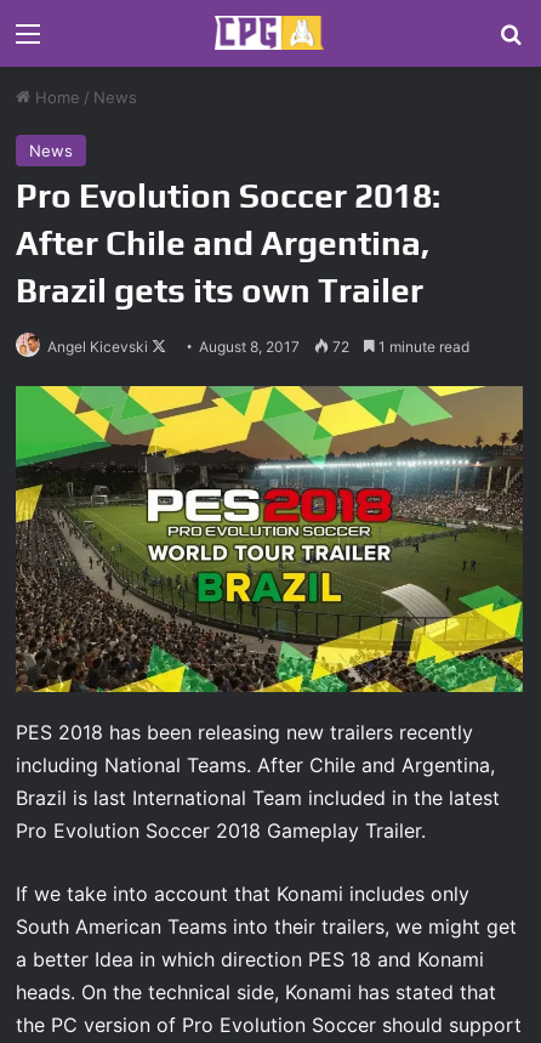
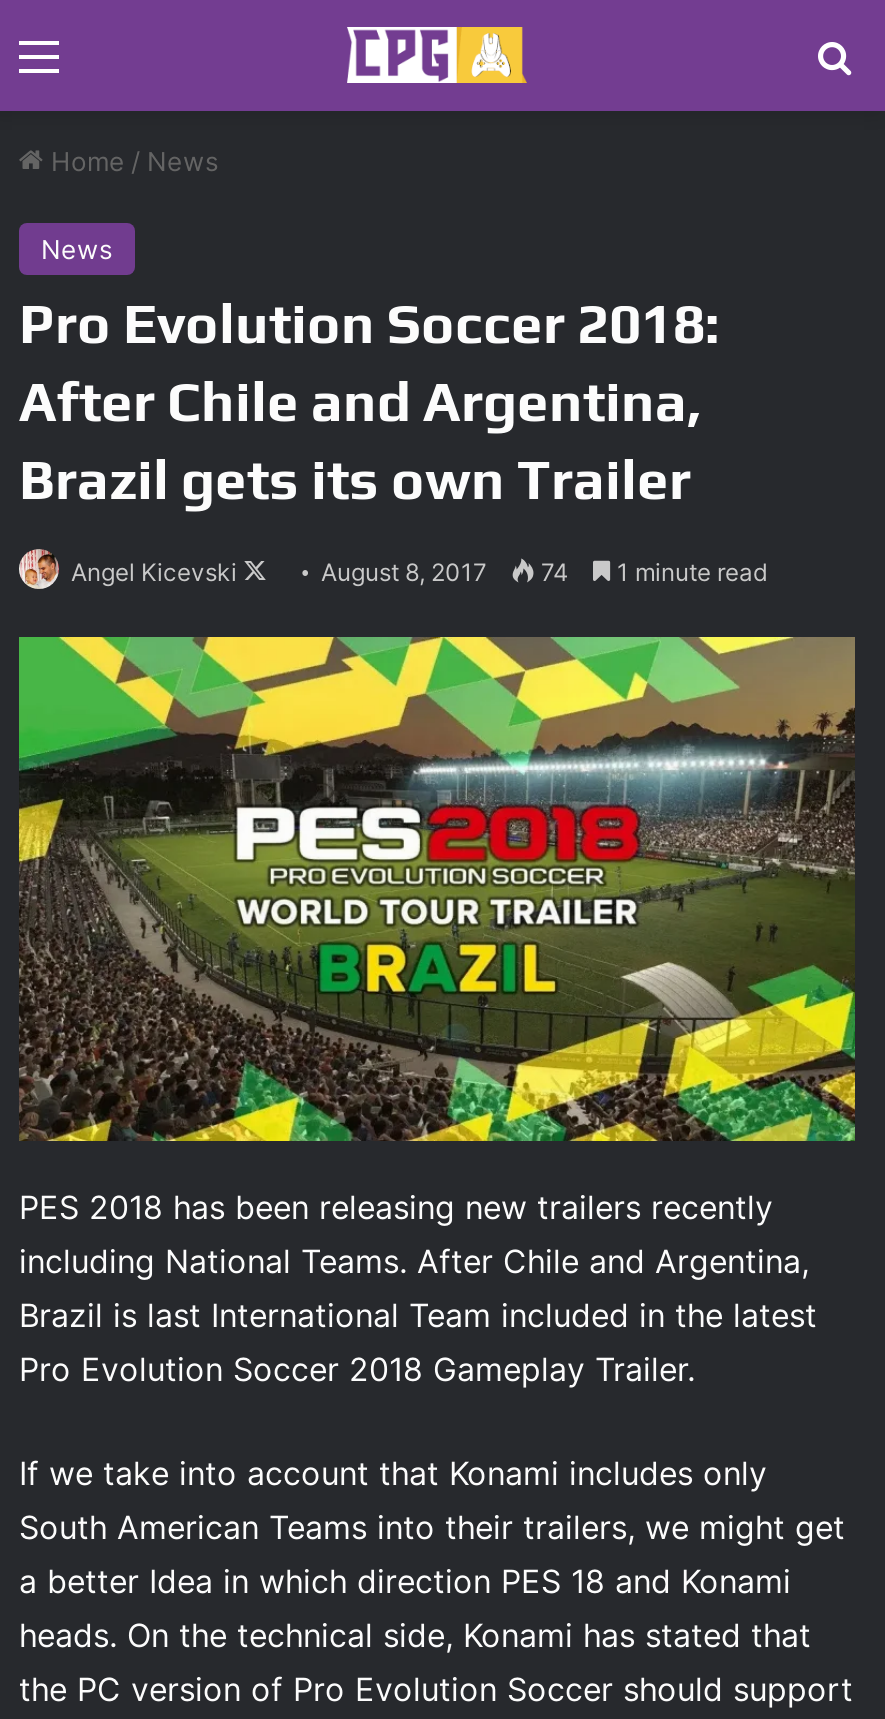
- 72
+ 74
